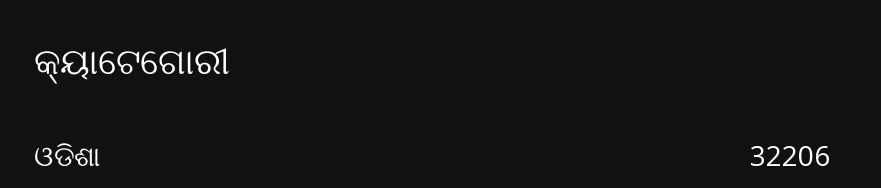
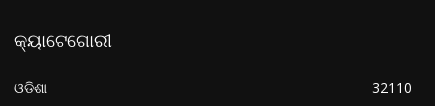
- 32206
+ 32110
